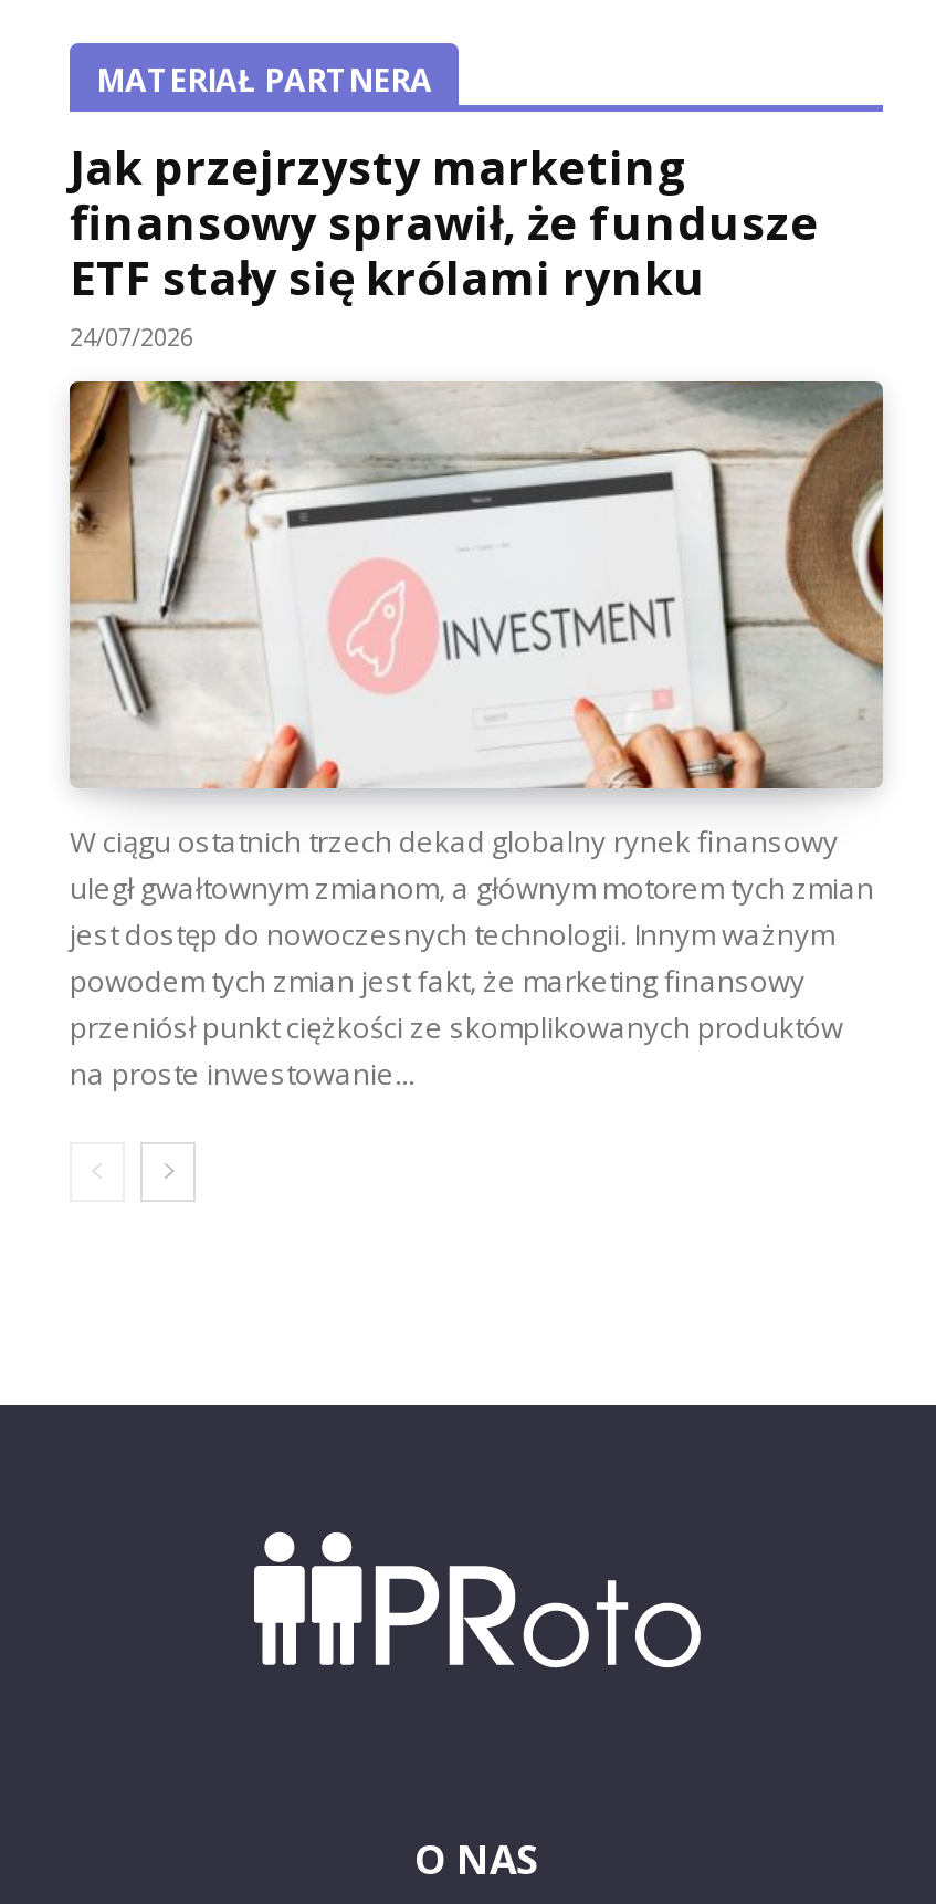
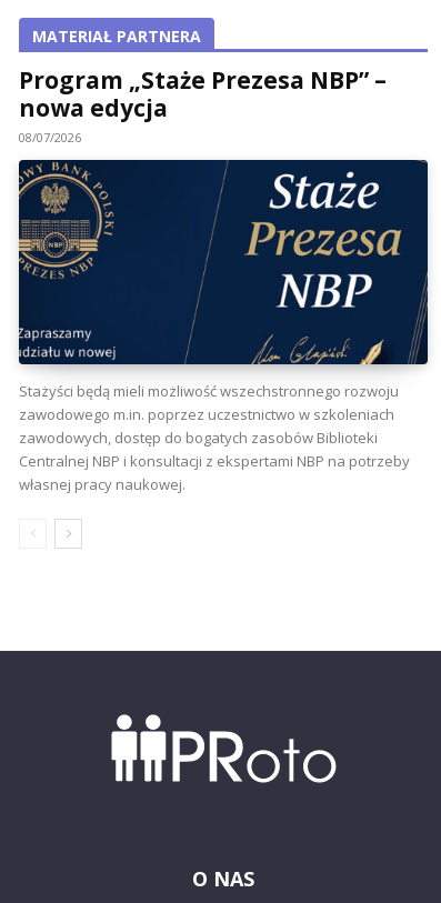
- Jak przejrzysty marketing
- finansowy sprawił, że fundusze
- ETF stały się królami rynku
- 24/07/2026
+ Program „Staże Prezesa NBP” –
+ nowa edycja
+ 08/07/2026

- [image]
- W ciągu ostatnich trzech dekad globalny rynek finansowy
- uległ gwałtownym zmianom, a głównym motorem tych zmian
- jest dostęp do nowoczesnych technologii. Innym ważnym
- powodem tych zmian jest fakt, że marketing finansowy
- przeniósł punkt ciężkości ze skomplikowanych produktów
- na proste inwestowanie...
+ [image]
+ Stażyści będą mieli możliwość wszechstronnego rozwoju
+ zawodowego m.in. poprzez uczestnictwo w szkoleniach
+ zawodowych, dostęp do bogatych zasobów Biblioteki
+ Centralnej NBP i konsultacji z ekspertami NBP na potrzeby
+ własnej pracy naukowej.
